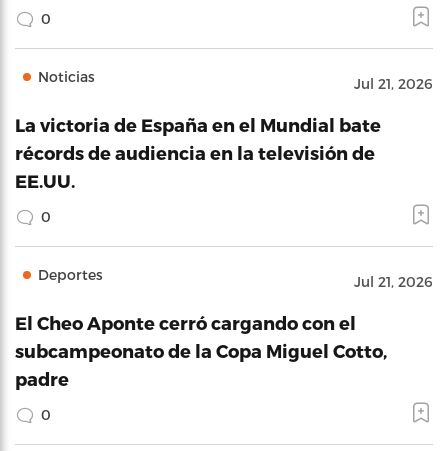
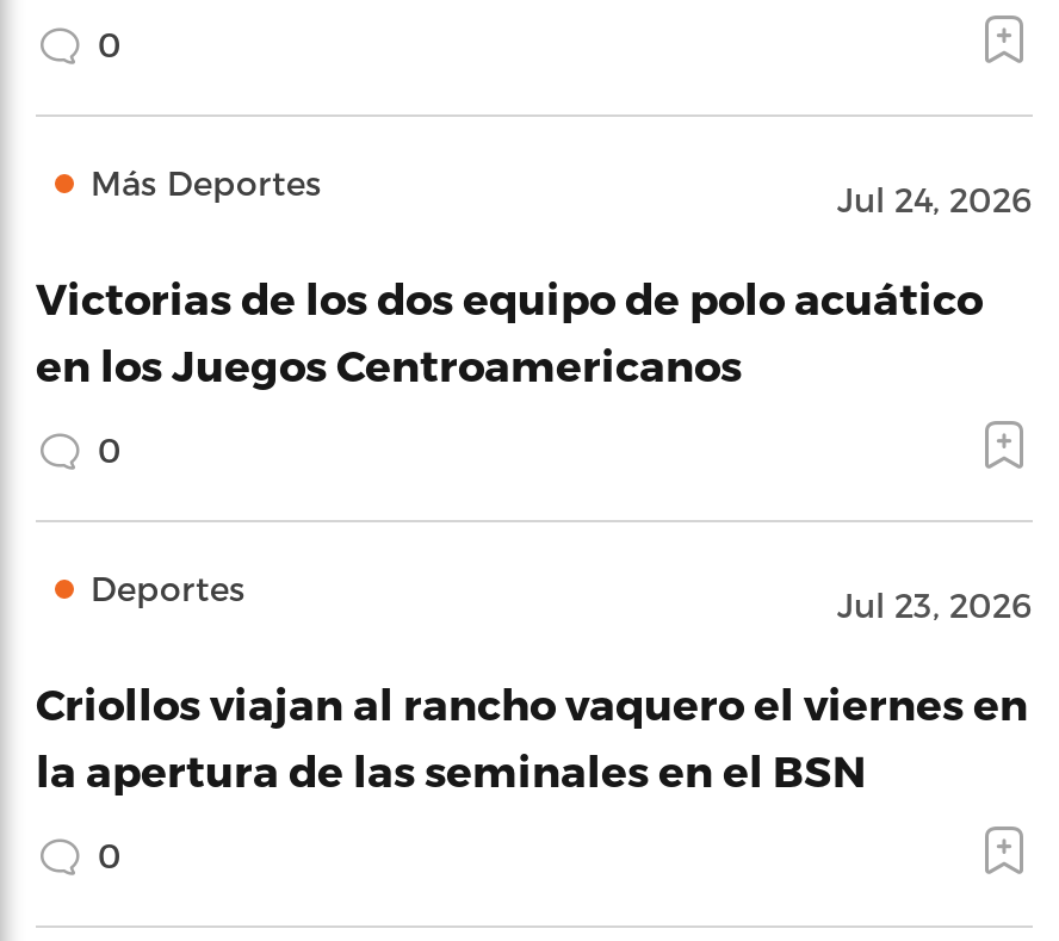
- Noticias
- Jul 21, 2026
+ Más Deportes
+ Jul 24, 2026

- La victoria de España en el Mundial bate
- récords de audiencia en la televisión de
- EE.UU.
+ Victorias de los dos equipo de polo acuático
+ en los Juegos Centroamericanos

- Jul 21, 2026
+ Jul 23, 2026

- El Cheo Aponte cerró cargando con el
- subcampeonato de la Copa Miguel Cotto,
- padre
+ Criollos viajan al rancho vaquero el viernes en
+ la apertura de las seminales en el BSN
